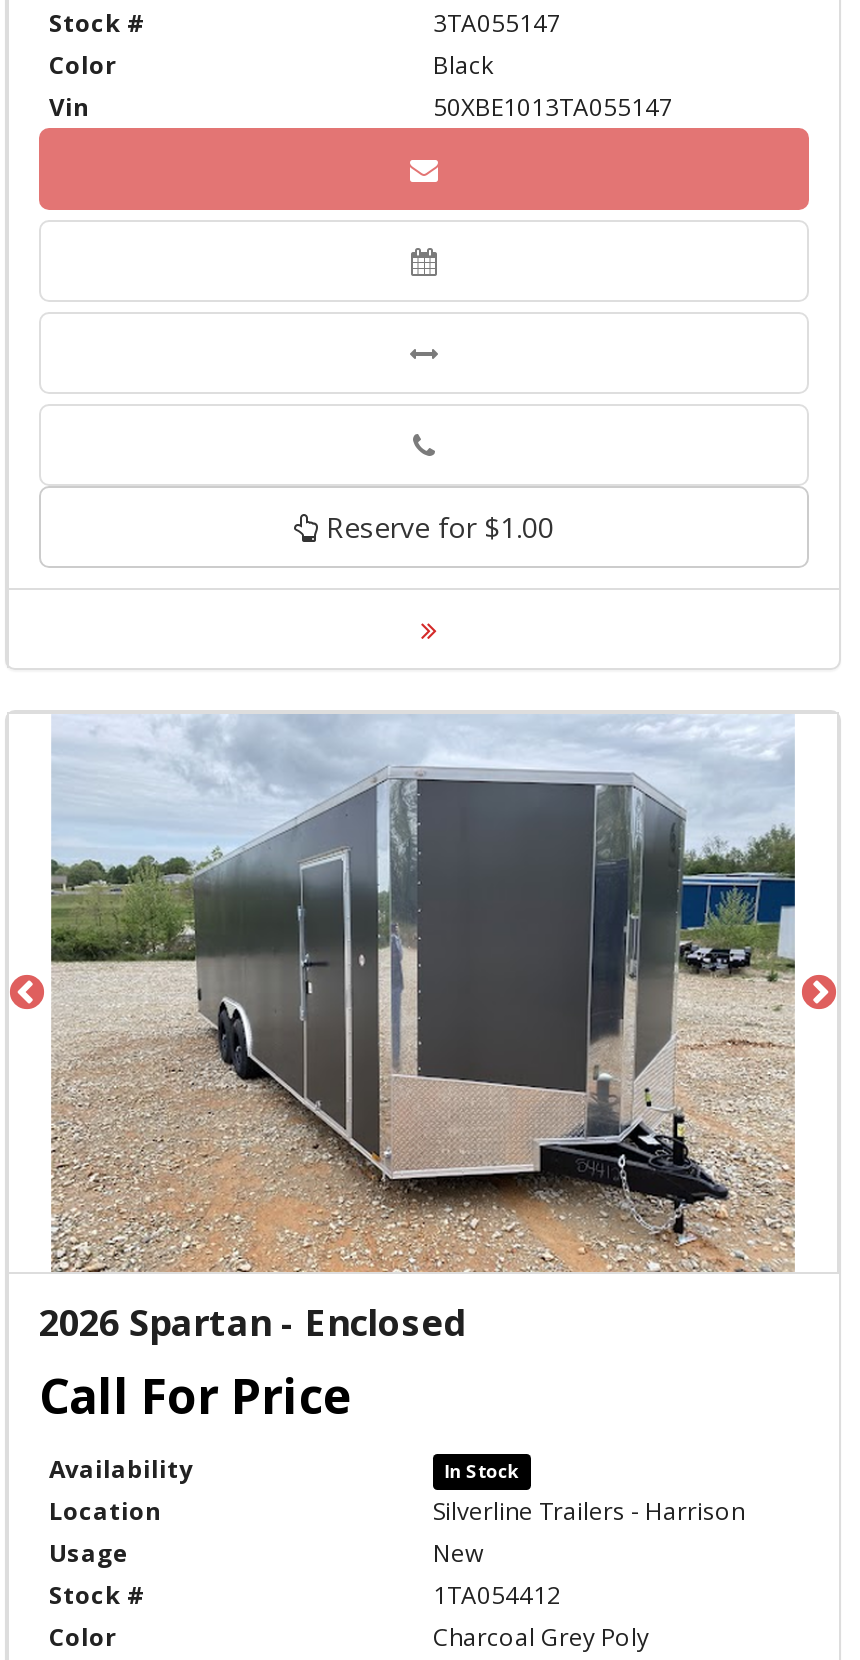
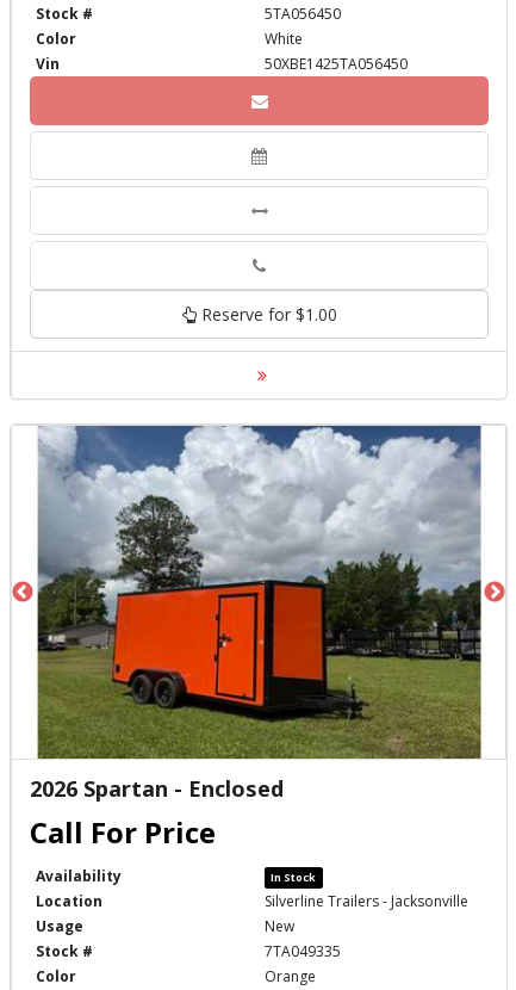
- 3TA055147
+ 5TA056450

- Black
+ White

- 50XBE1013TA055147
+ 50XBE1425TA056450

- [image]
+ [image]

- Silverline Trailers - Harrison
+ Silverline Trailers - Jacksonville

- 1TA054412
+ 7TA049335

- Charcoal Grey Poly
+ Orange
